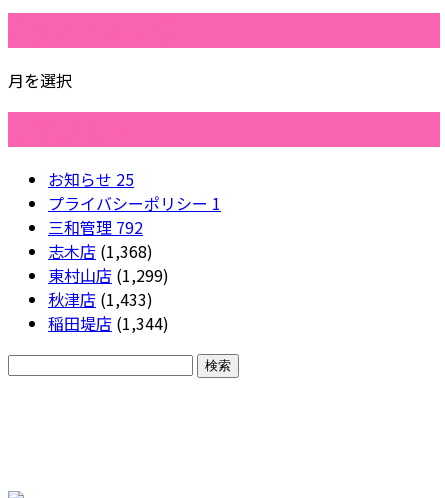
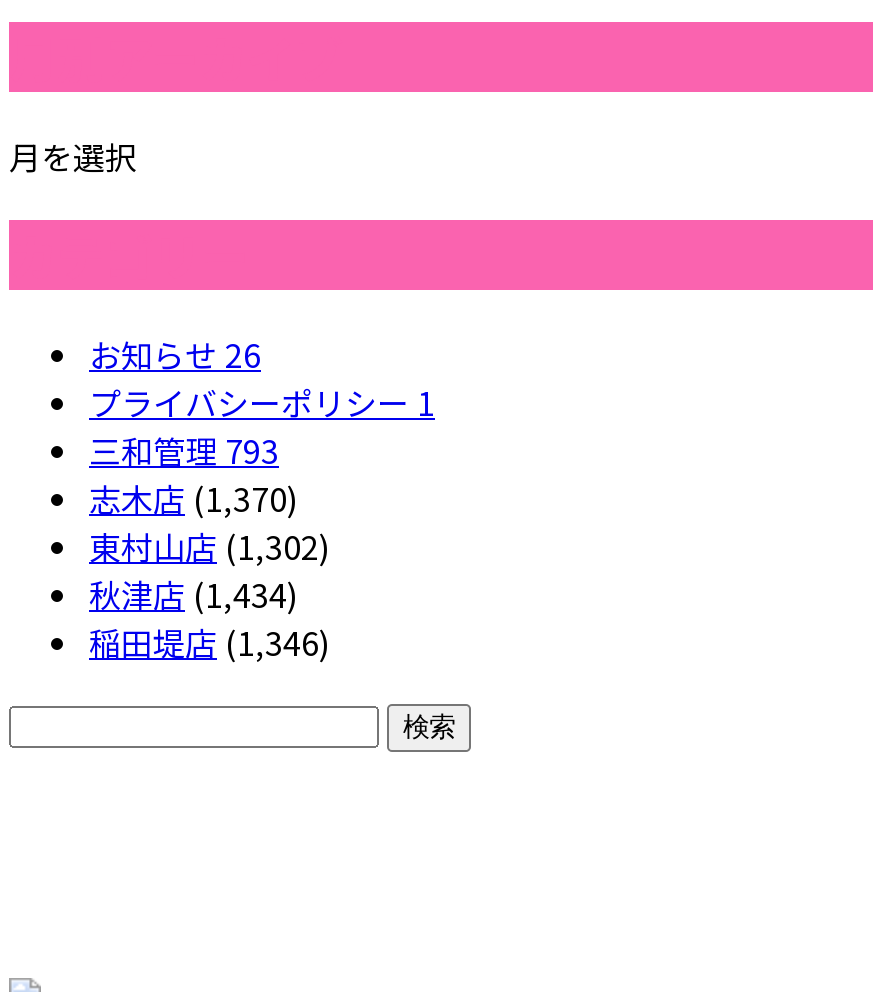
- お知らせ25
+ お知らせ26

- 三和管理792
+ 三和管理793

- 志木店(1,368)
+ 志木店(1,370)

- 東村山店(1,299)
+ 東村山店(1,302)

- 秋津店(1,433)
+ 秋津店(1,434)

- 稲田堤店(1,344)
+ 稲田堤店(1,346)
